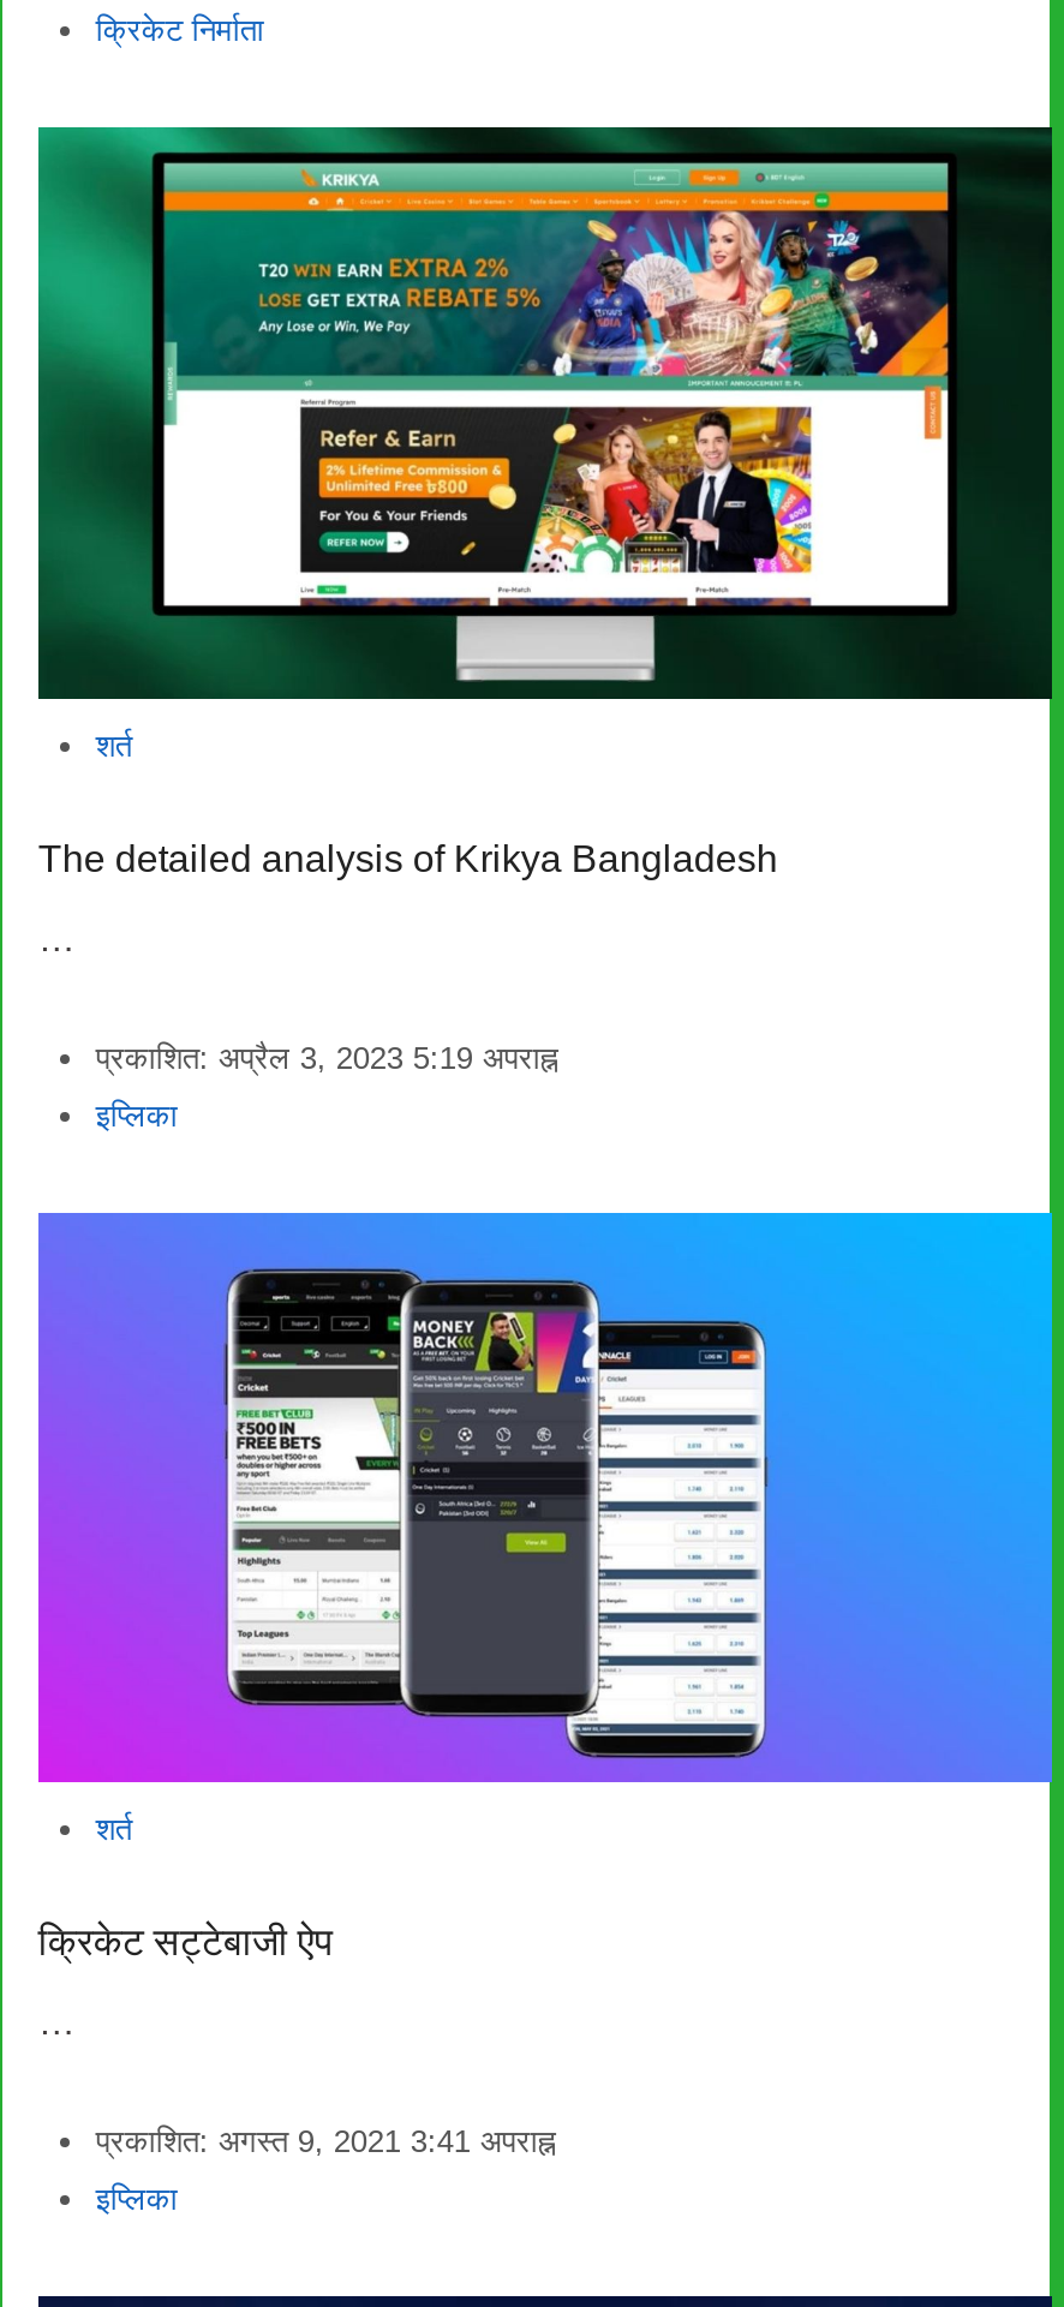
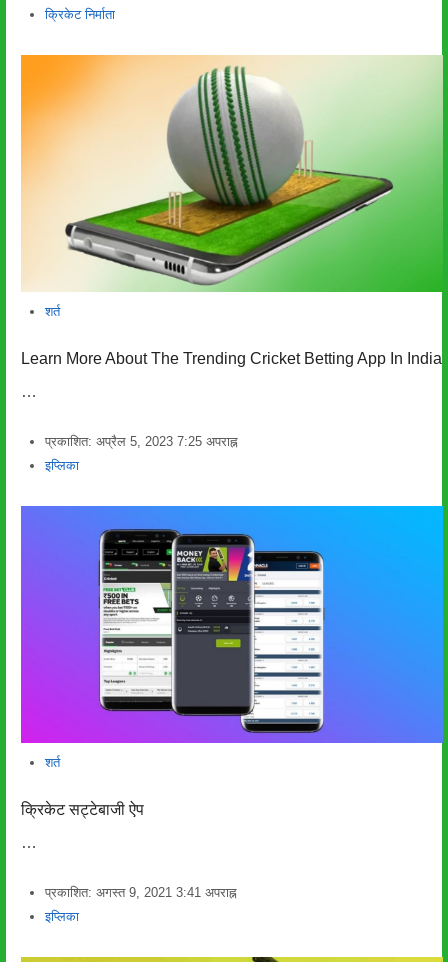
- [image]
+ [image]

- The detailed analysis of Krikya Bangladesh
+ Learn More About The Trending Cricket Betting App In India

- प्रकाशित: अप्रैल 3, 2023 5:19 अपराह्न
+ प्रकाशित: अप्रैल 5, 2023 7:25 अपराह्न
